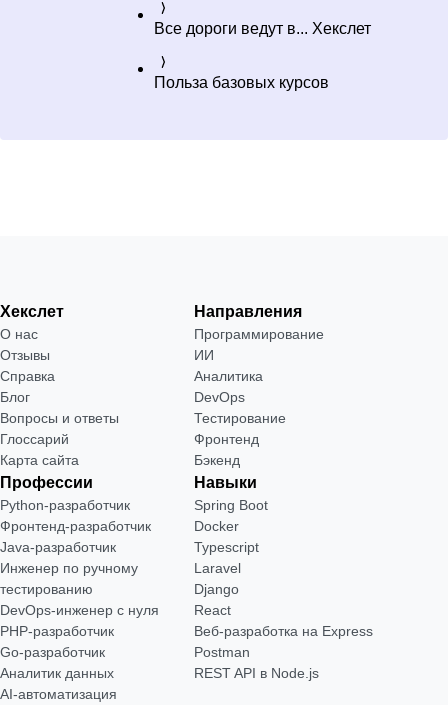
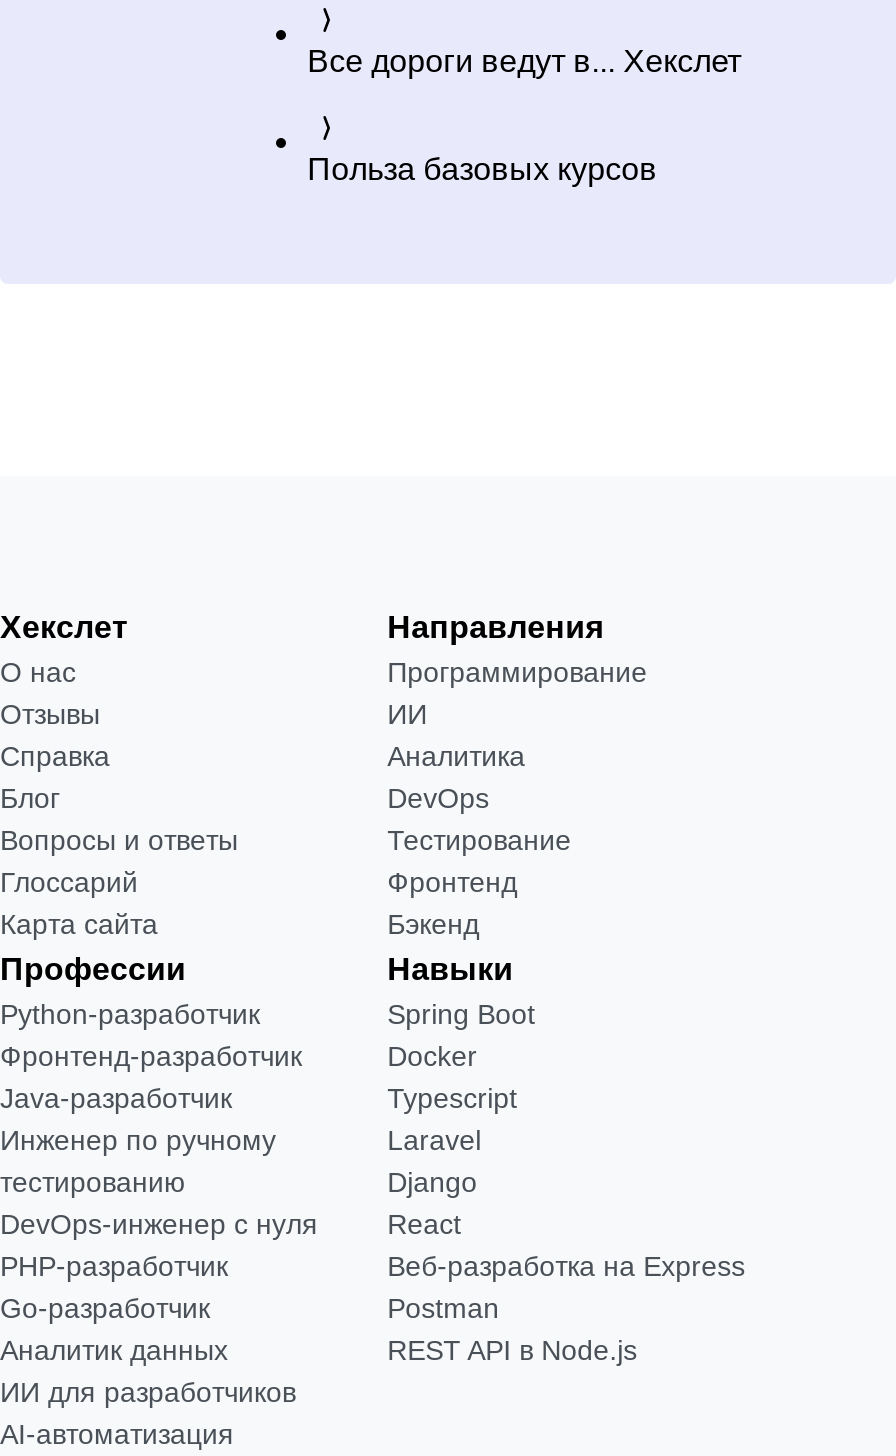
+ ИИ для разработчиков
